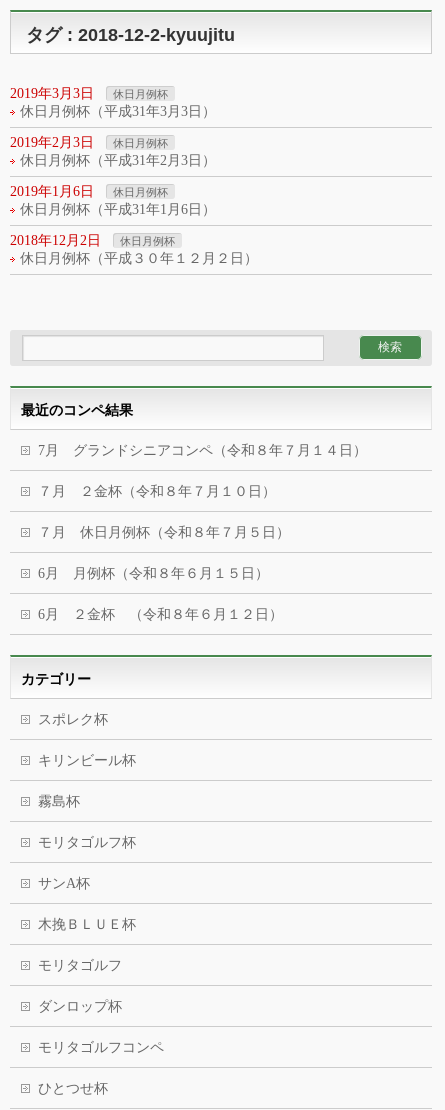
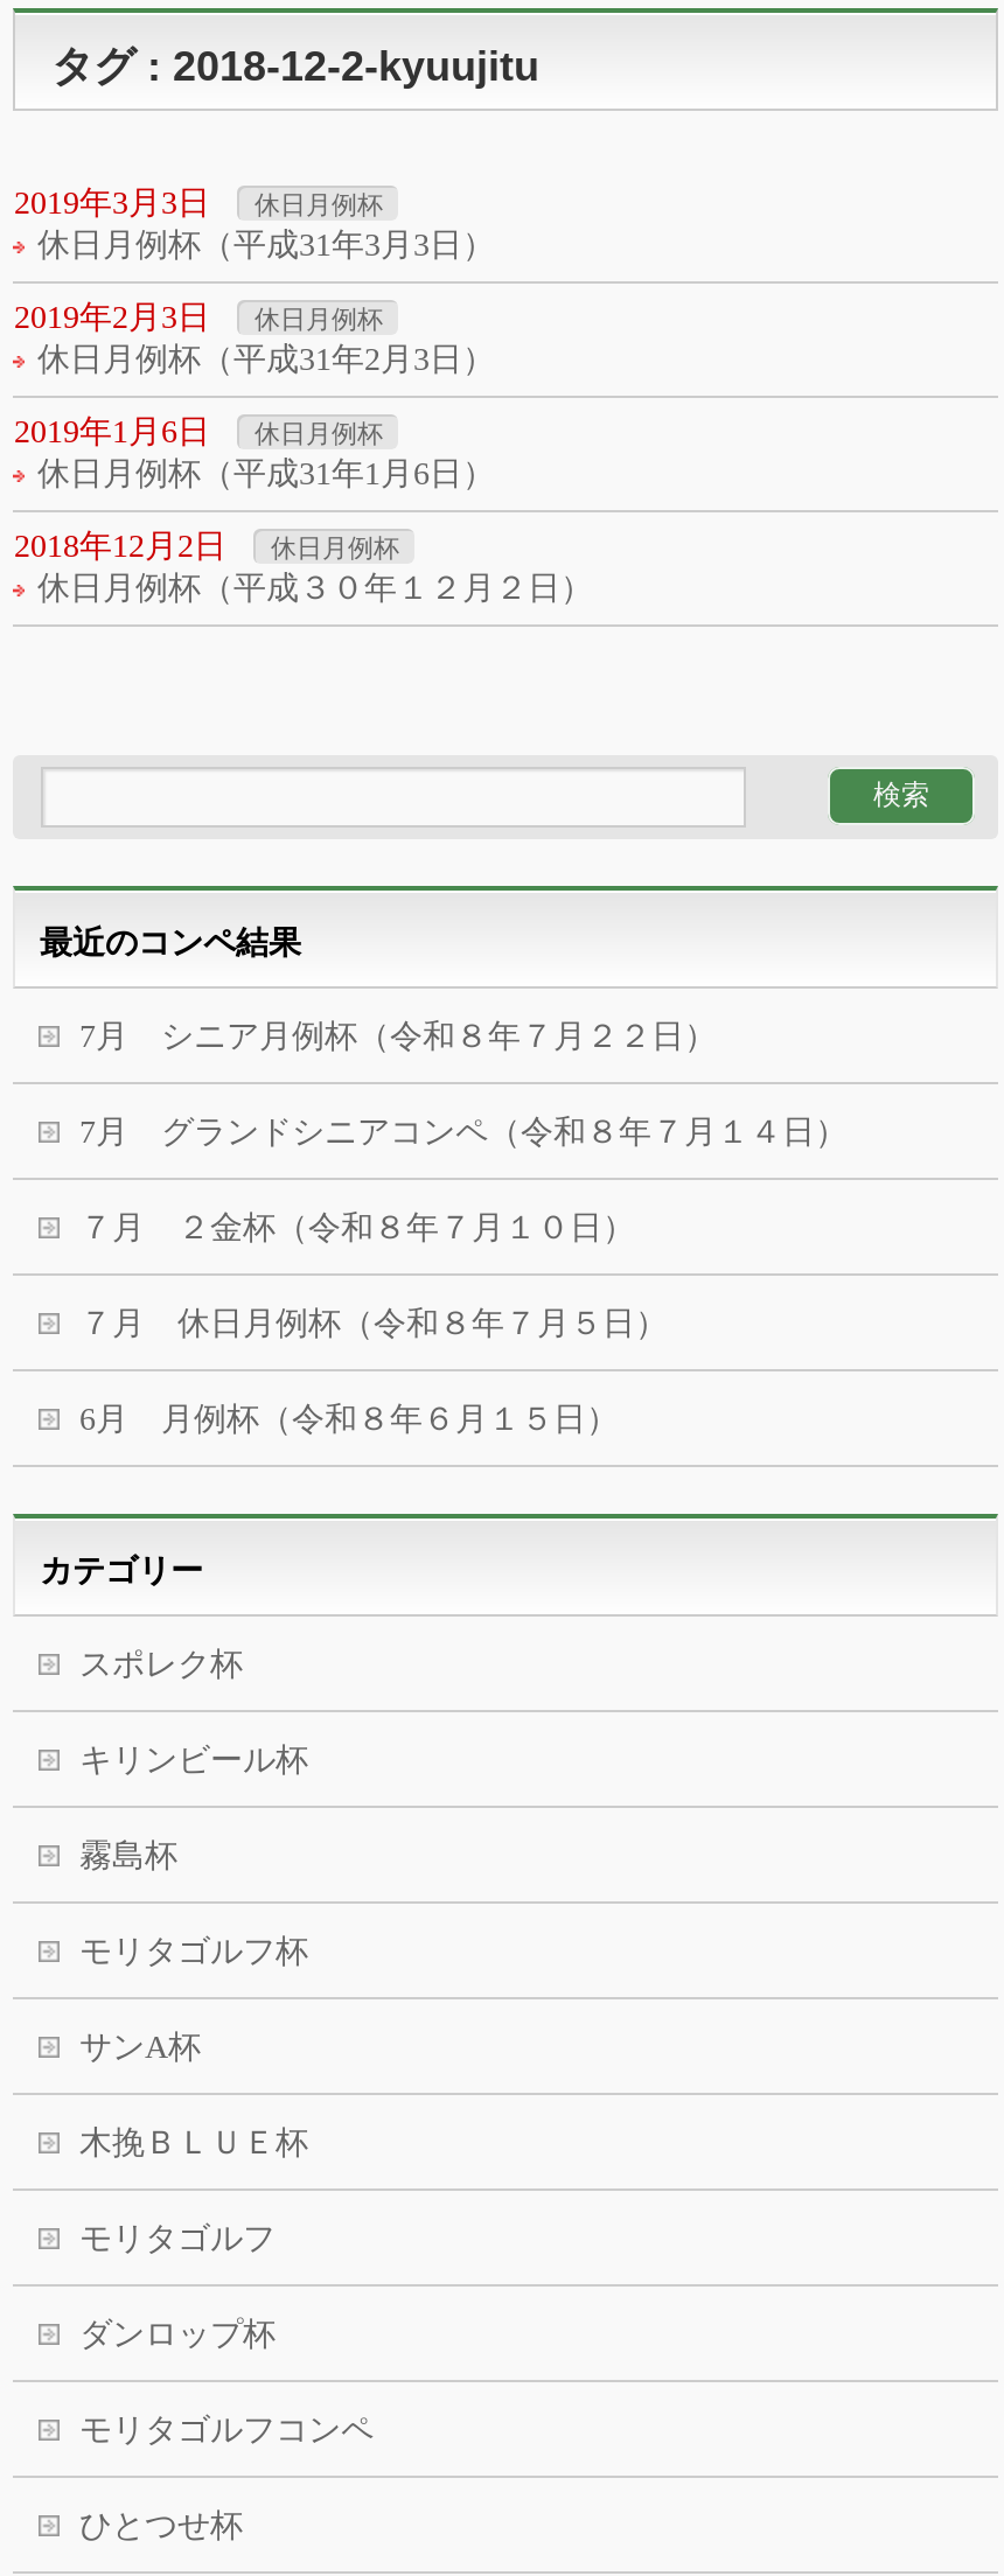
+ 7月 シニア月例杯（令和８年７月２２日）

moved down: 7月 グランドシニアコンペ（令和８年７月１４日） | ７月 ２金杯（令和８年７月１０日） | ７月 休日月例杯（令和８年７月５日） | 6月 月例杯（令和８年６月１５日）

- 6月 ２金杯 （令和８年６月１２日）
